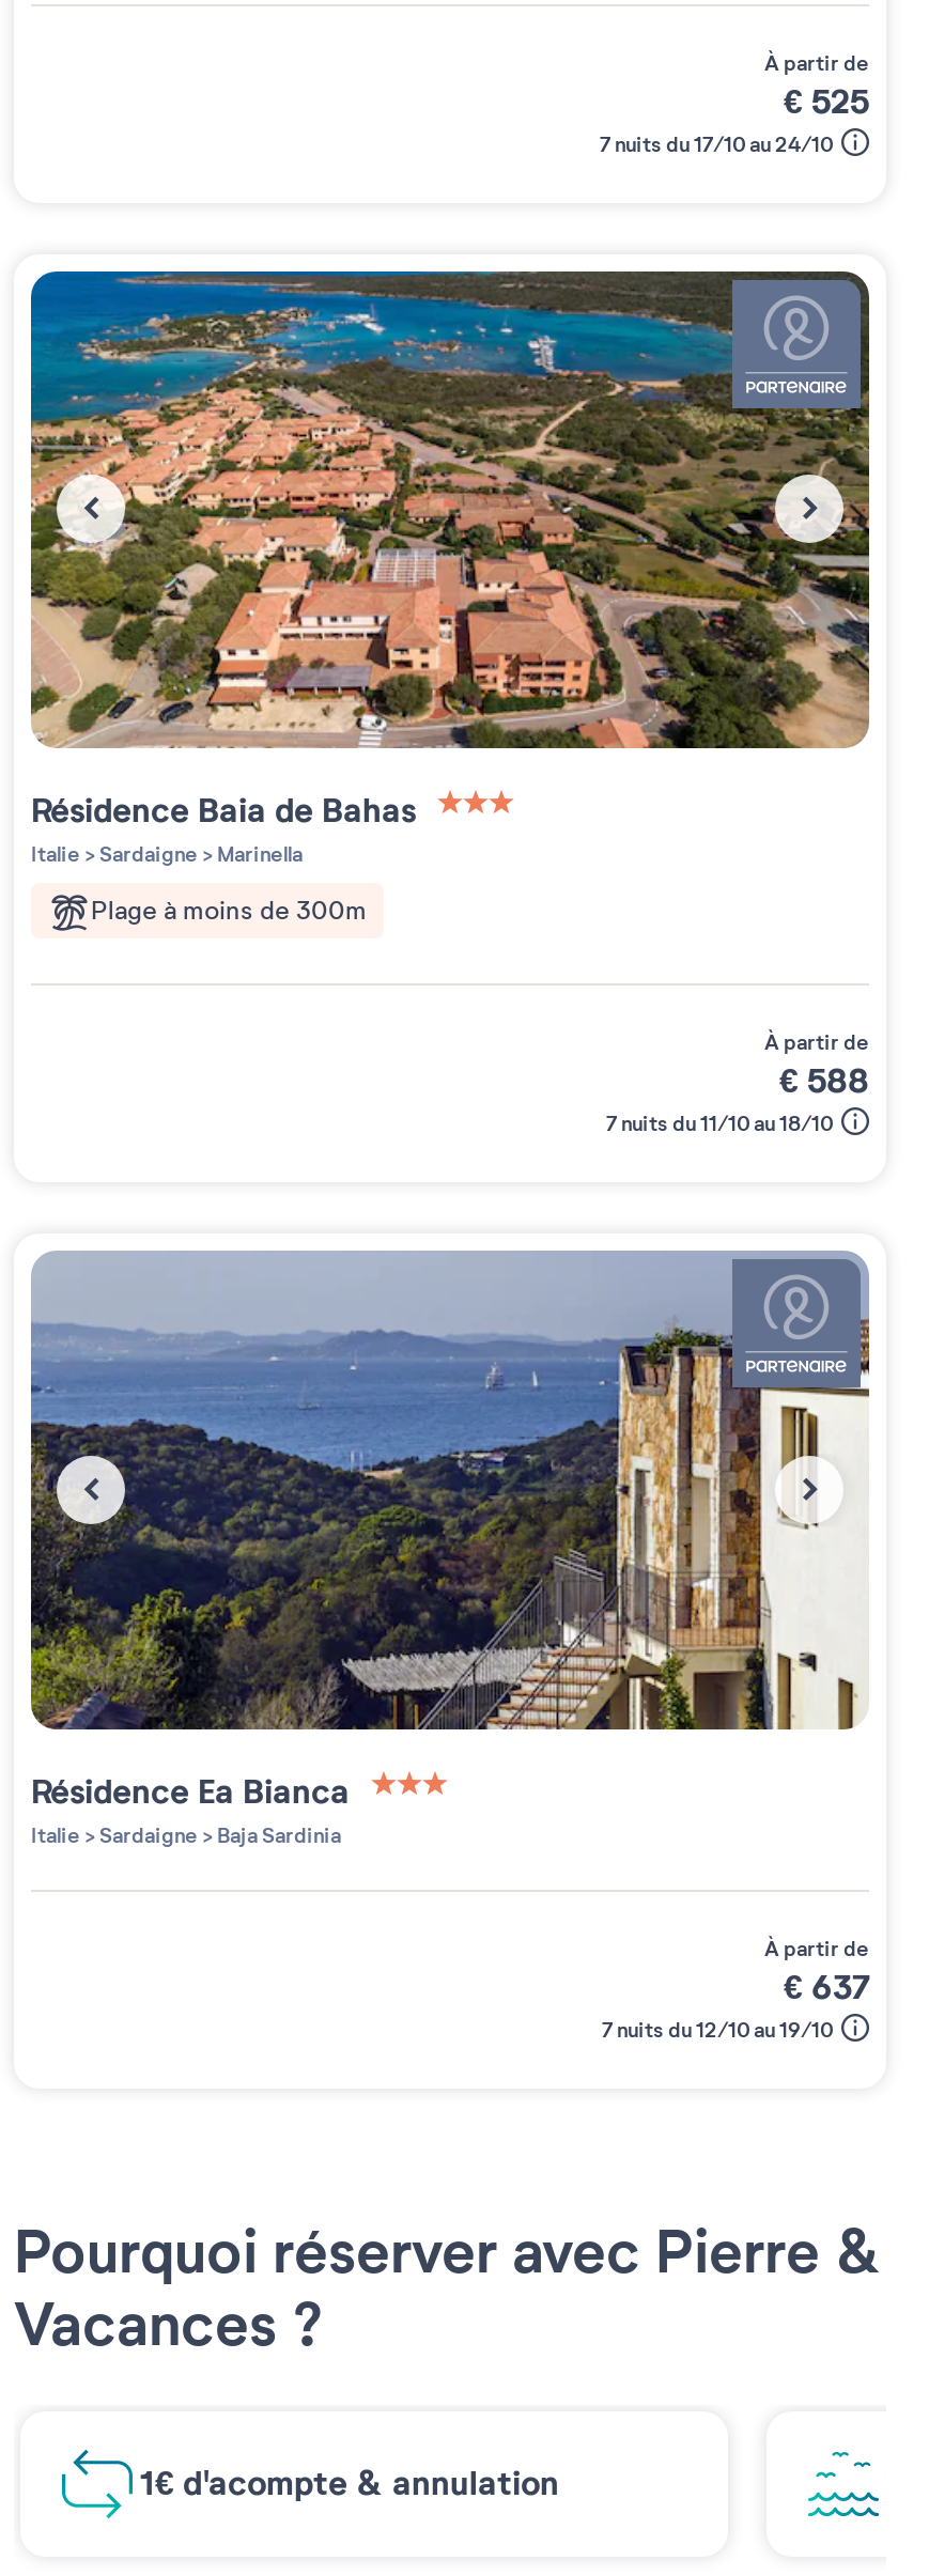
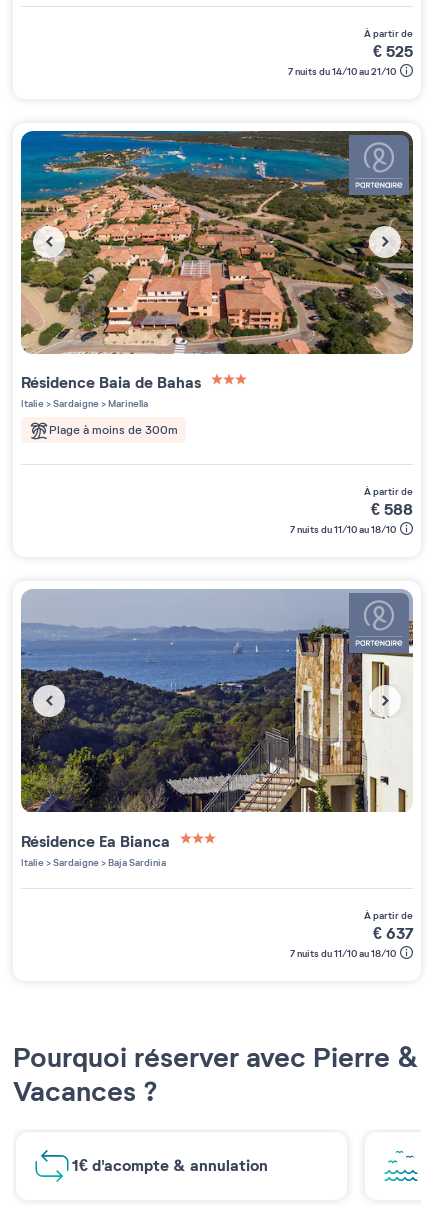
- 7 nuits du 17/10 au 24/10
+ 7 nuits du 14/10 au 21/10

- 7 nuits du 12/10 au 19/10
+ 7 nuits du 11/10 au 18/10
